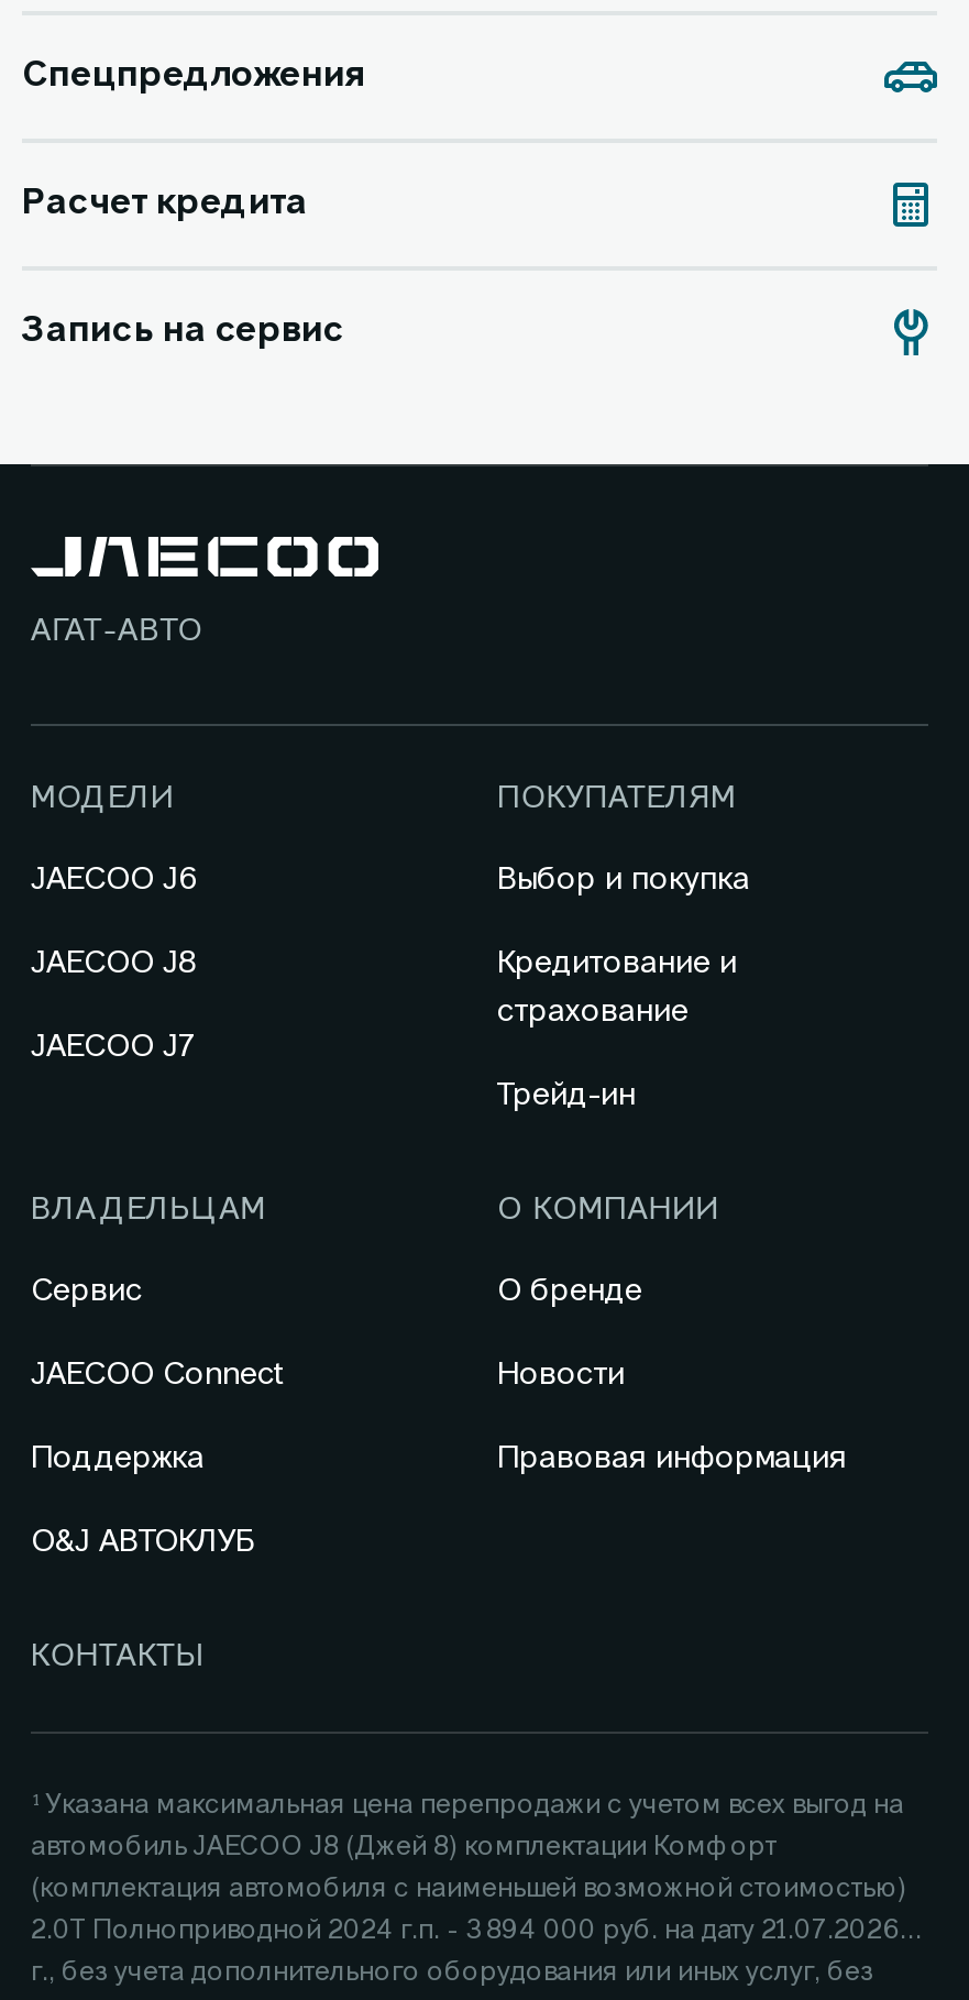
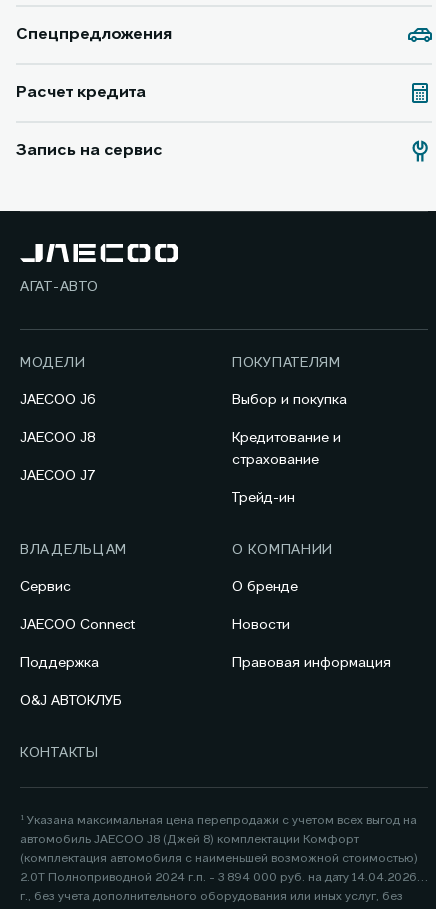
- 2.0Т Полноприводной 2024 г.п. - 3 894 000 руб. на дату 21.07.2026
+ 2.0Т Полноприводной 2024 г.п. - 3 894 000 руб. на дату 14.04.2026
